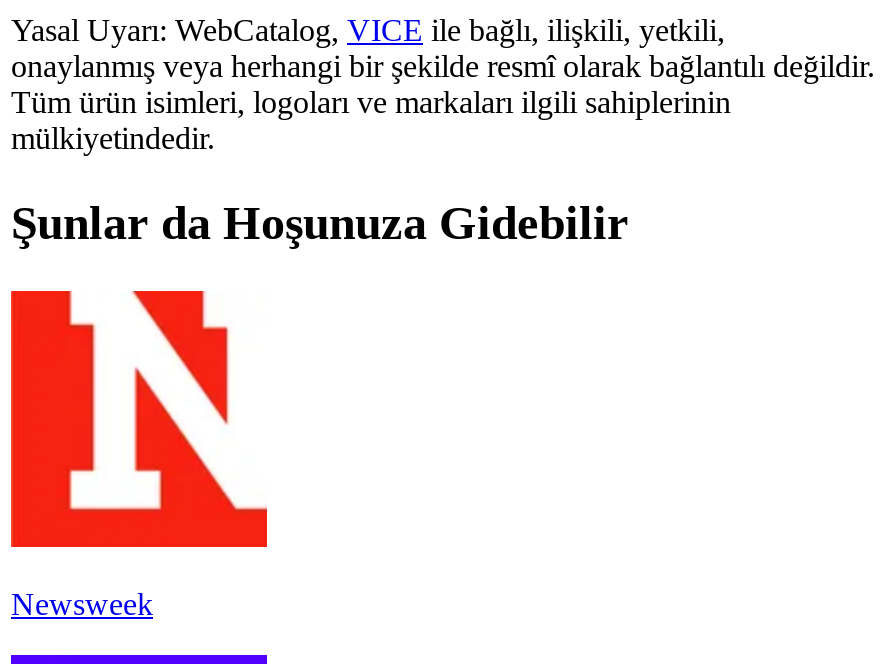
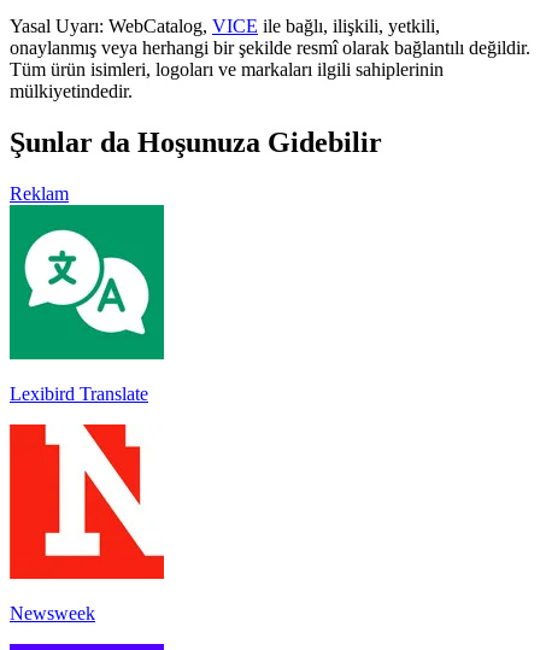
+ [image]
+ Lexibird Translate

+ Reklam
